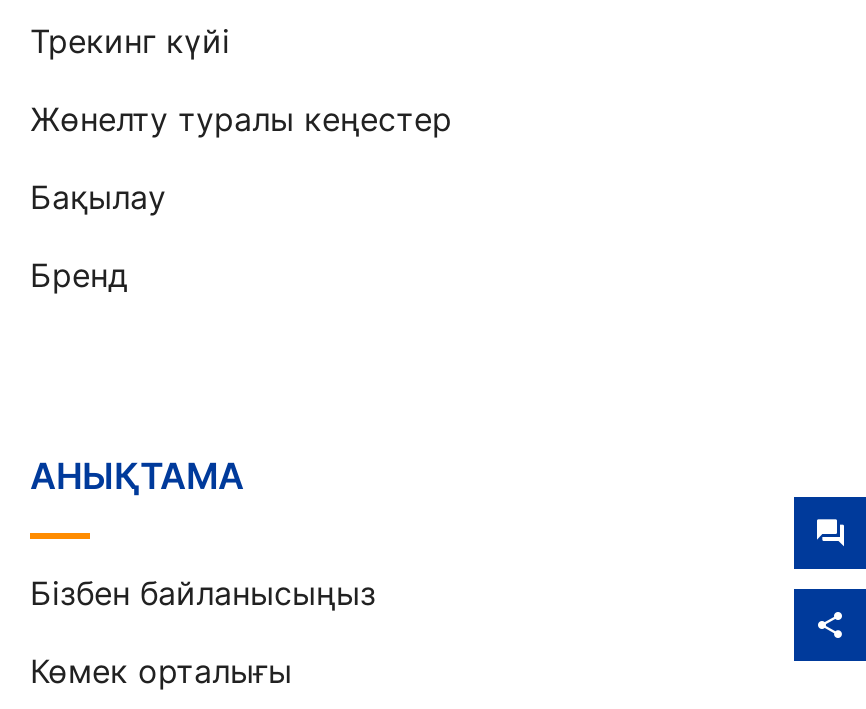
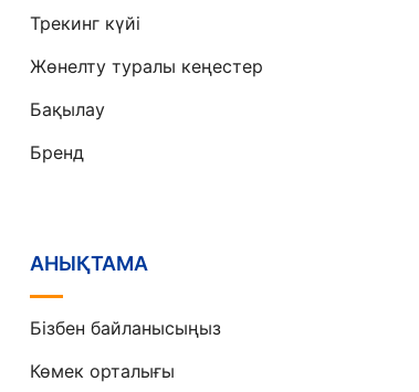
- [image]

- [image]
